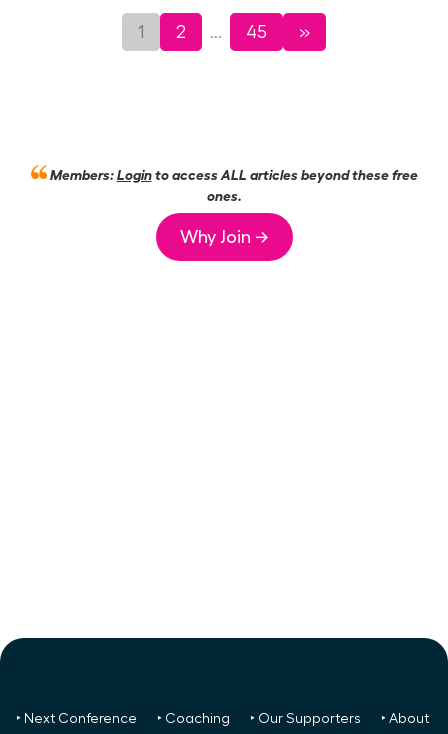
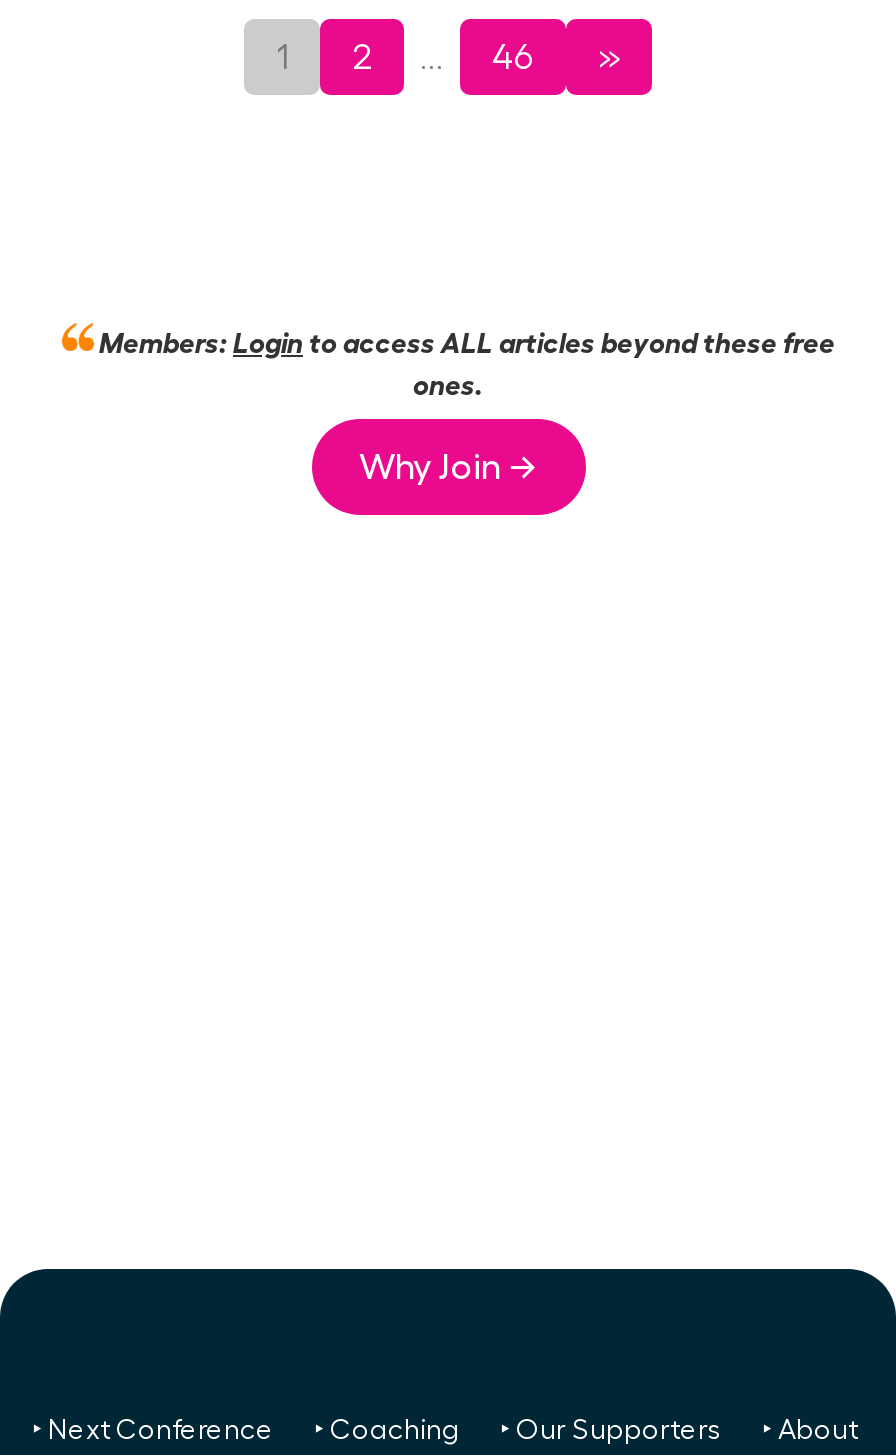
- 45
+ 46
